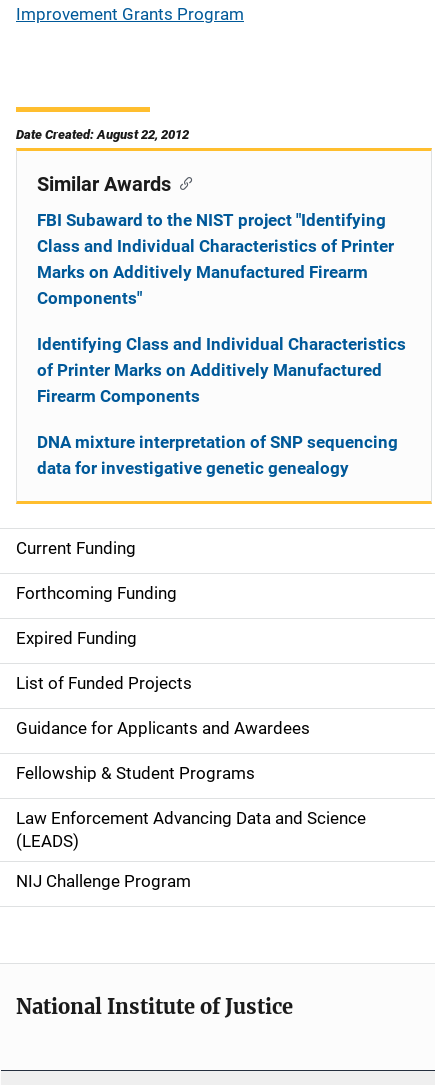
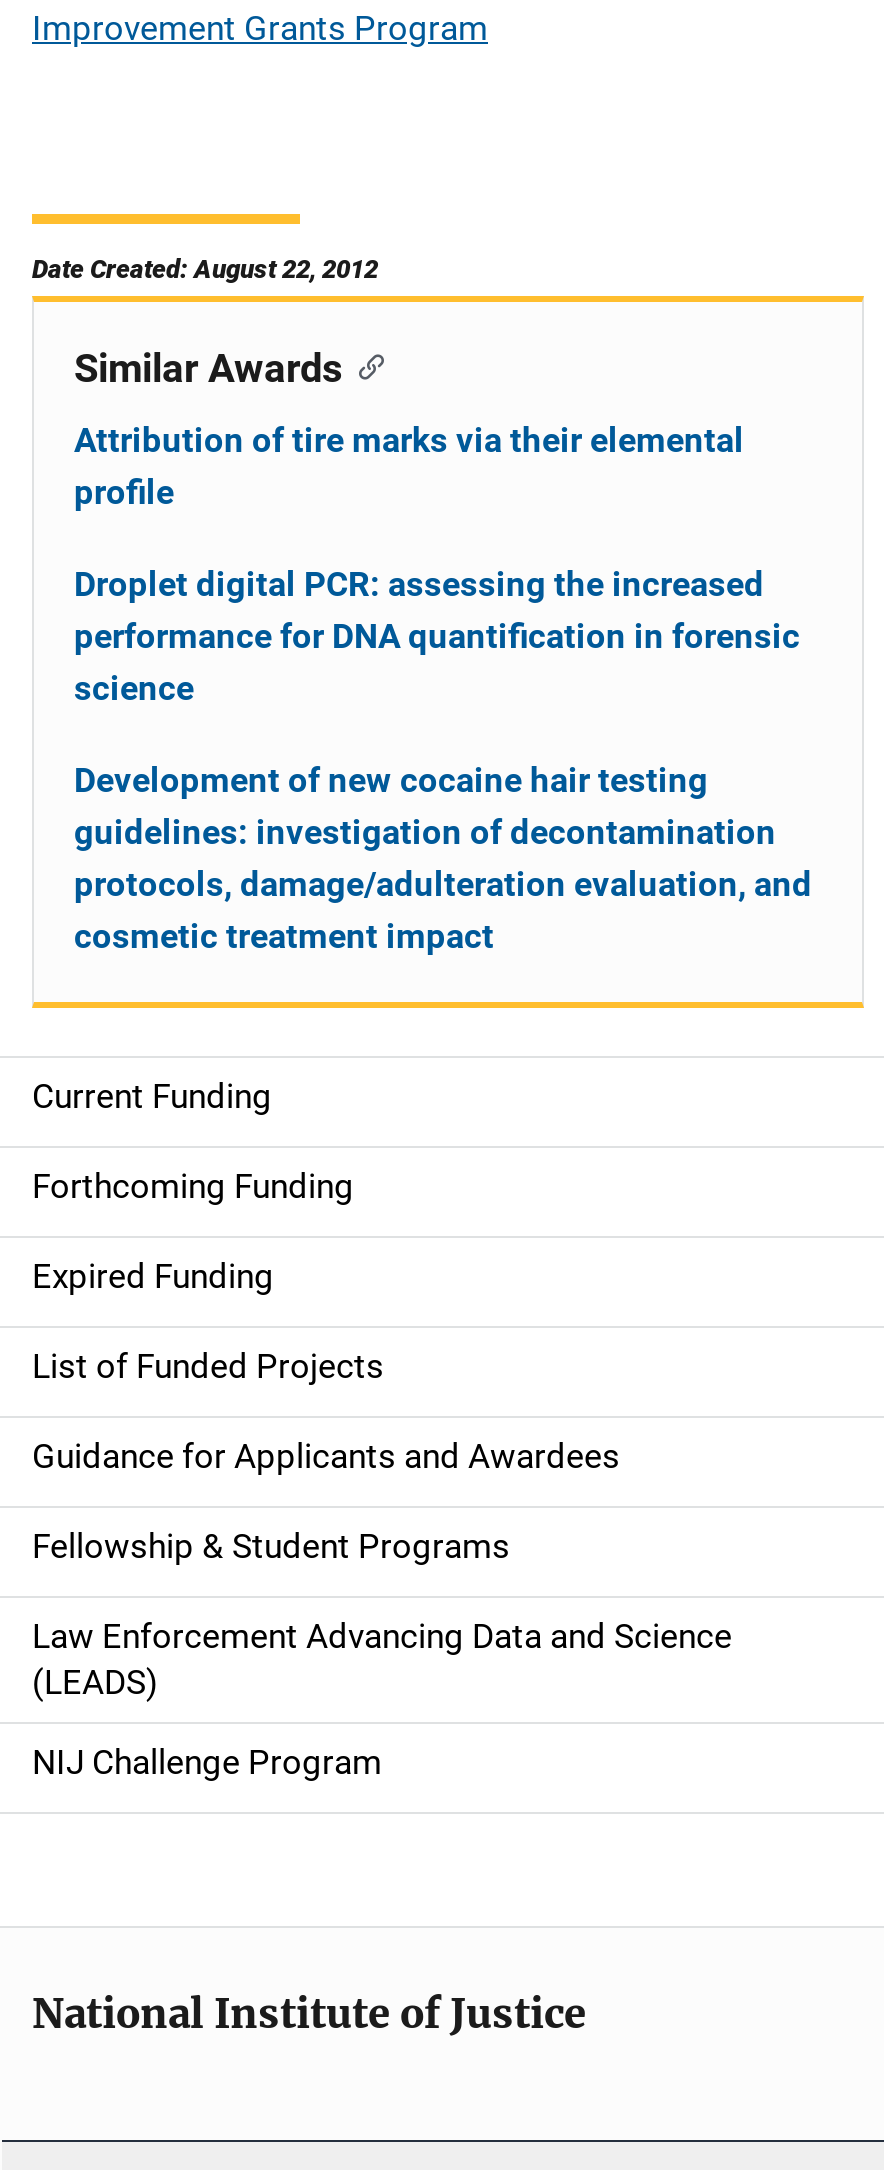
- FBI Subaward to the NIST project "Identifying
- Class and Individual Characteristics of Printer
- Marks on Additively Manufactured Firearm
- Components"
+ Attribution of tire marks via their elemental
+ profile

- Identifying Class and Individual Characteristics
- of Printer Marks on Additively Manufactured
- Firearm Components
+ Droplet digital PCR: assessing the increased
+ performance for DNA quantification in forensic
+ science

- DNA mixture interpretation of SNP sequencing
- data for investigative genetic genealogy
+ Development of new cocaine hair testing
+ guidelines: investigation of decontamination
+ protocols, damage/adulteration evaluation, and
+ cosmetic treatment impact
